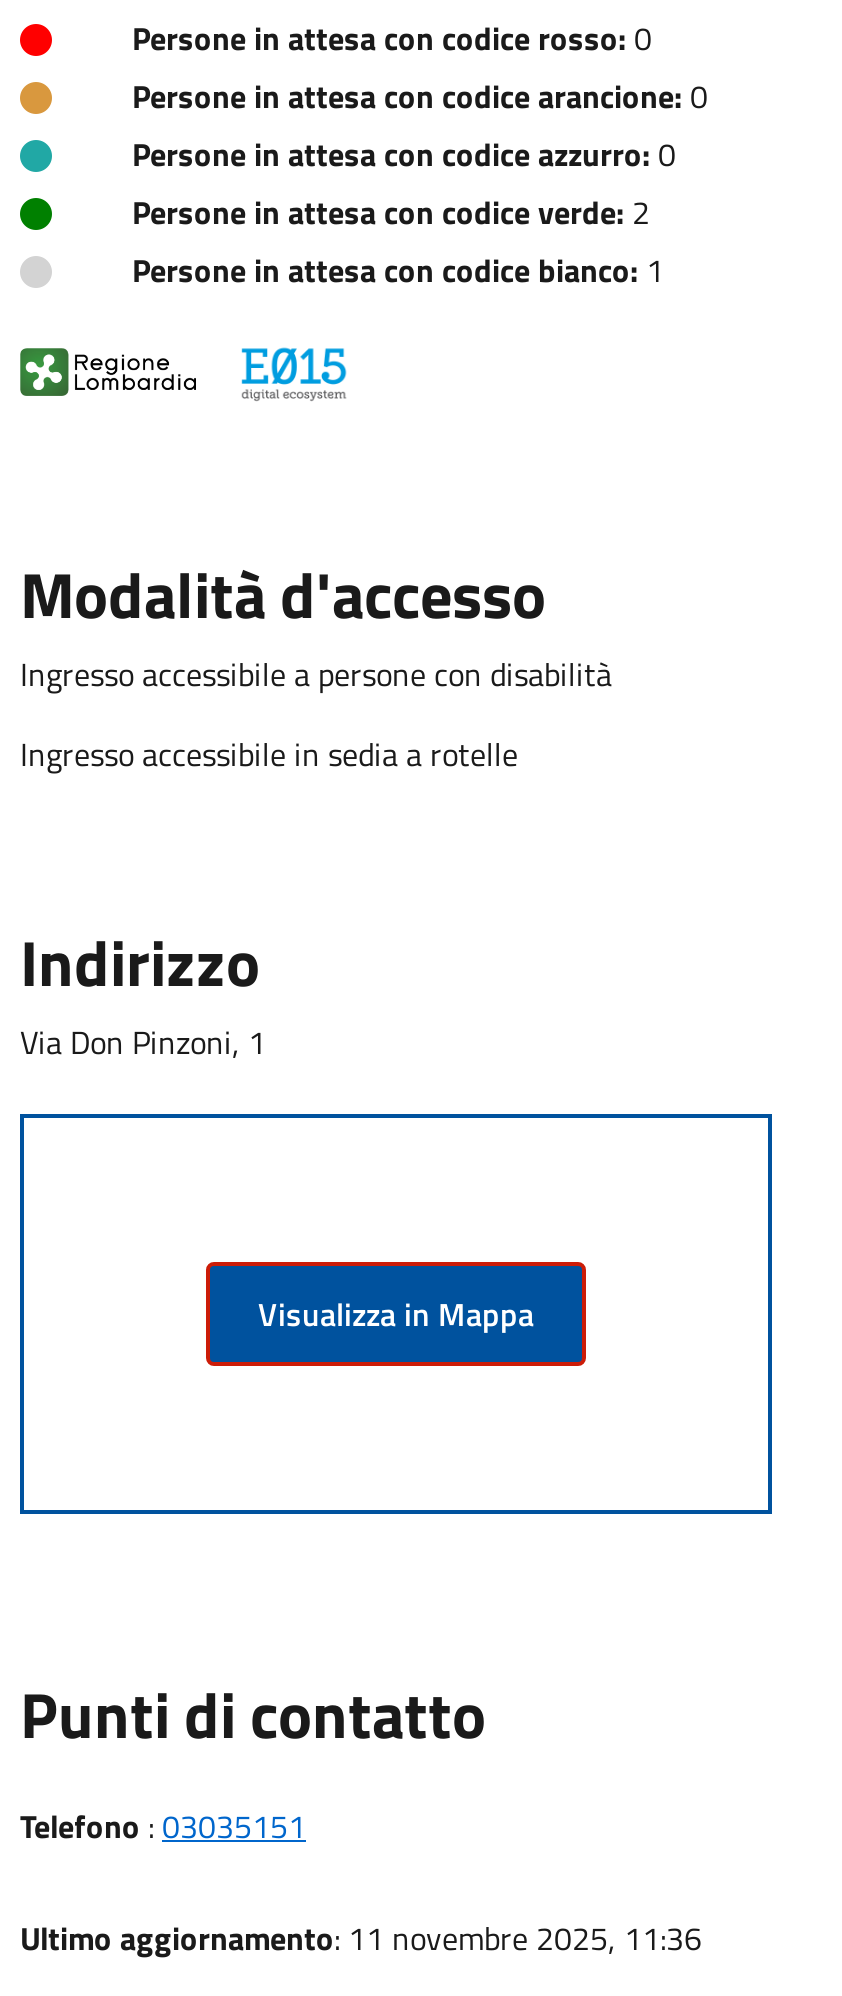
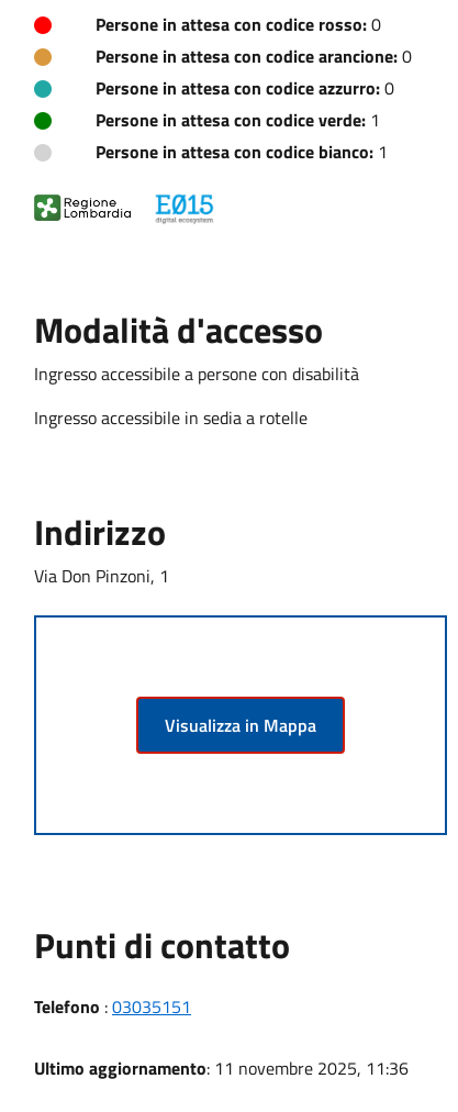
- Persone in attesa con codice verde: 2
+ Persone in attesa con codice verde: 1
